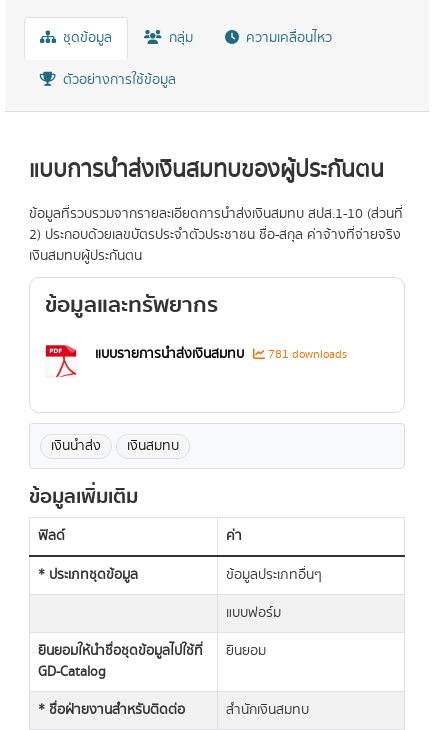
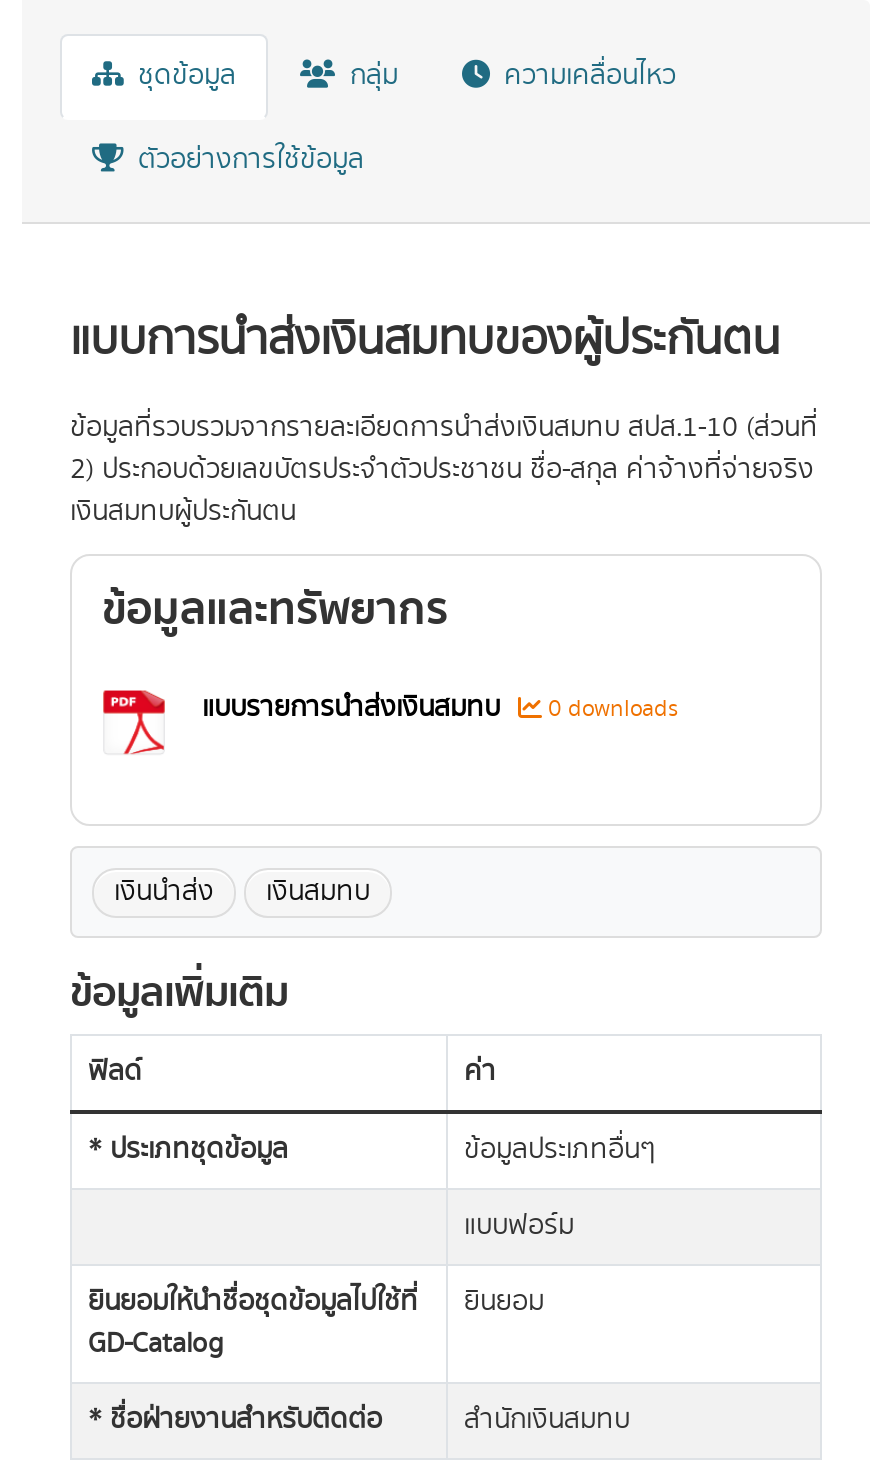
- แบบรายการนำส่งเงินสมทบ 781 downloads
+ แบบรายการนำส่งเงินสมทบ 0 downloads
